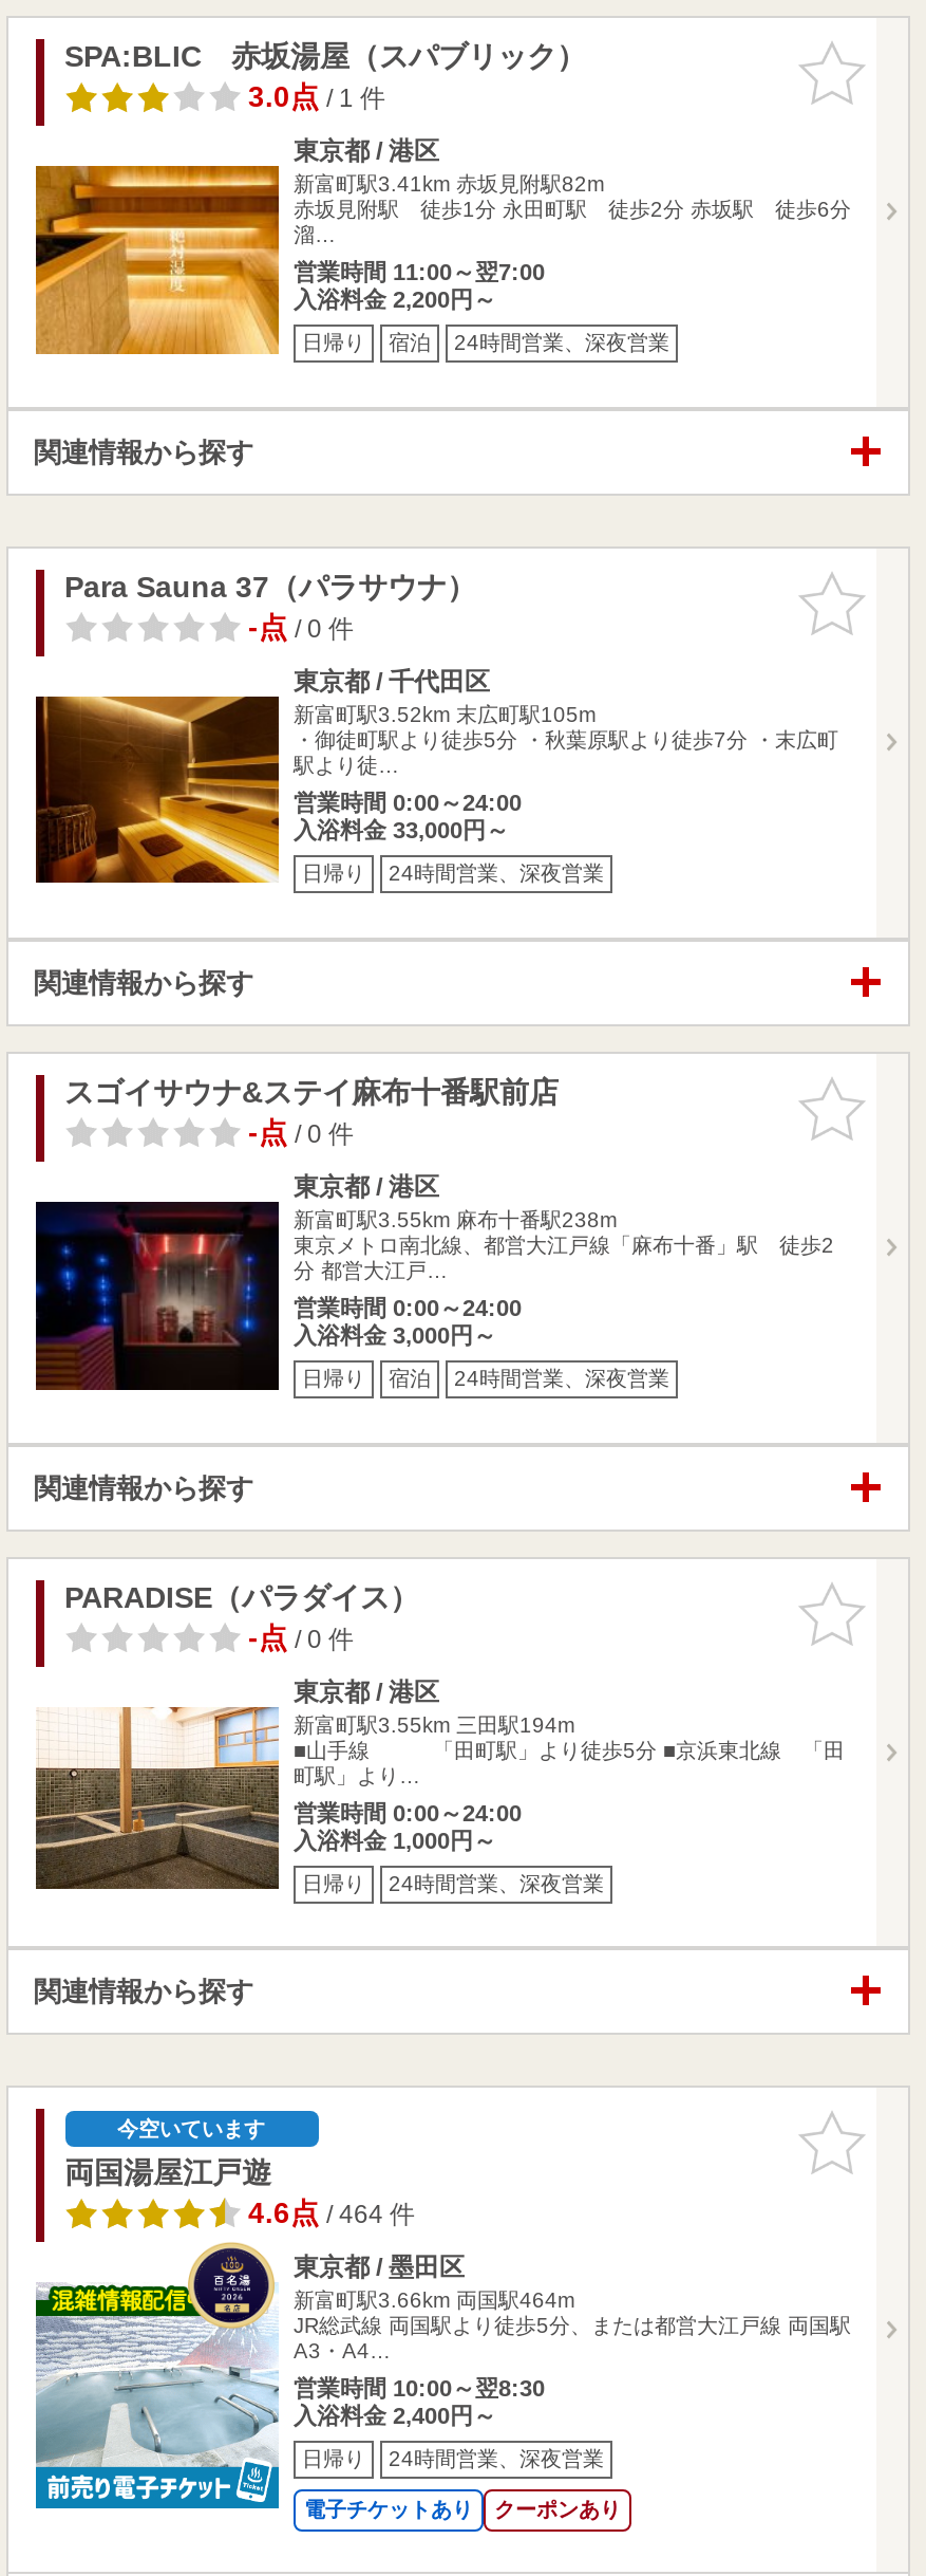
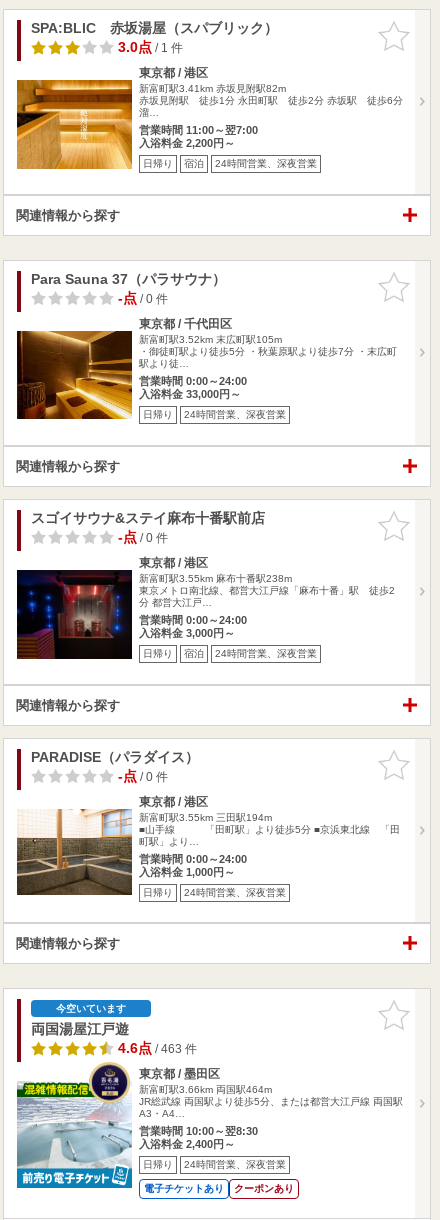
- 4.6点/ 464 件
+ 4.6点/ 463 件
